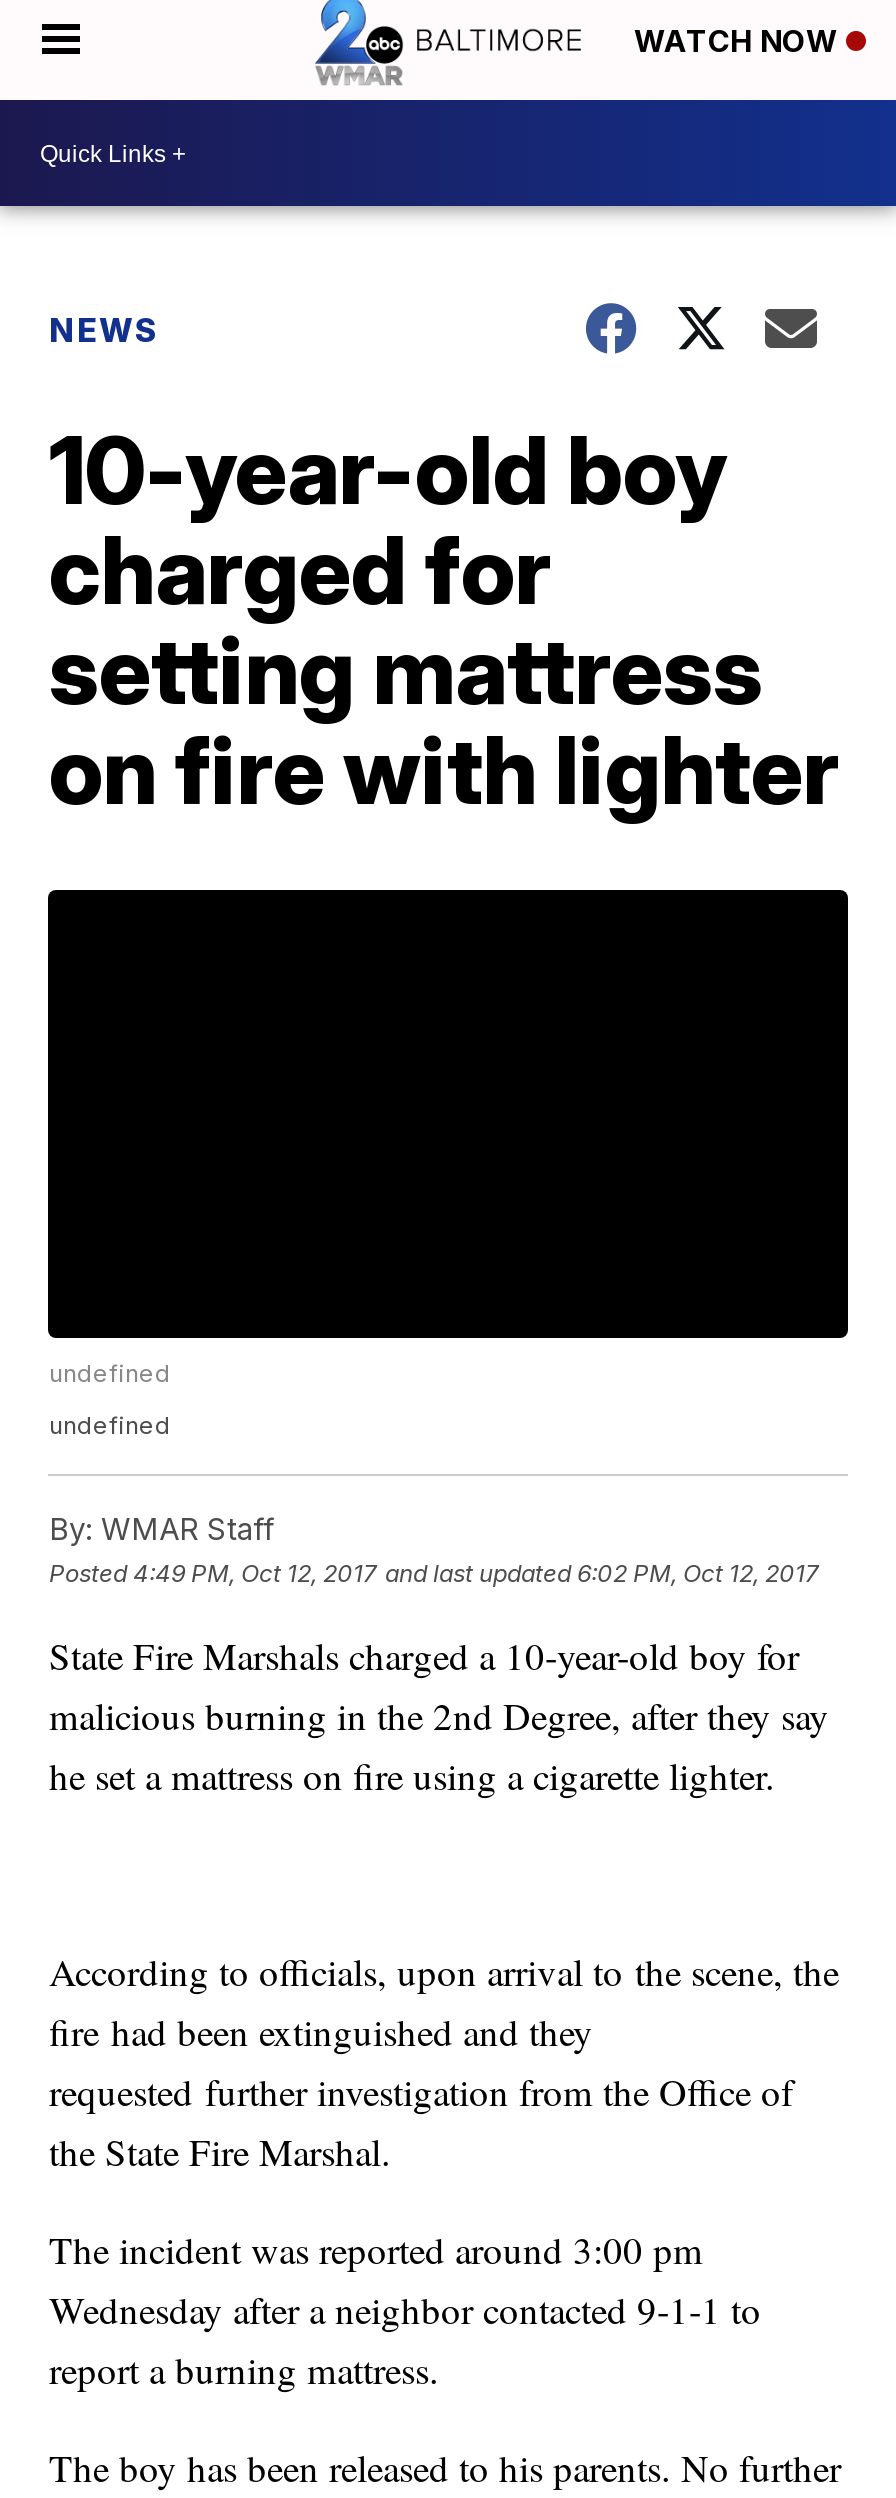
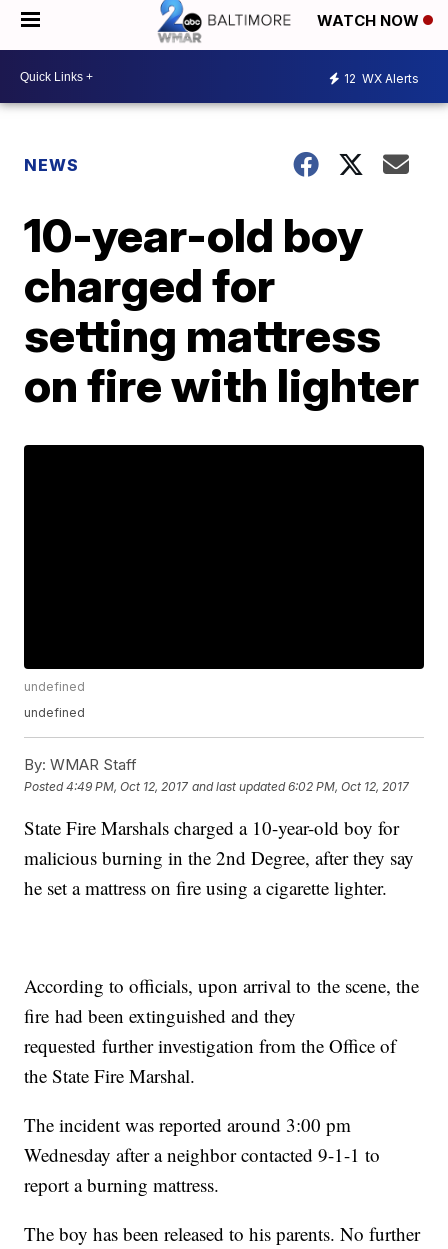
+ 12 WX Alerts
